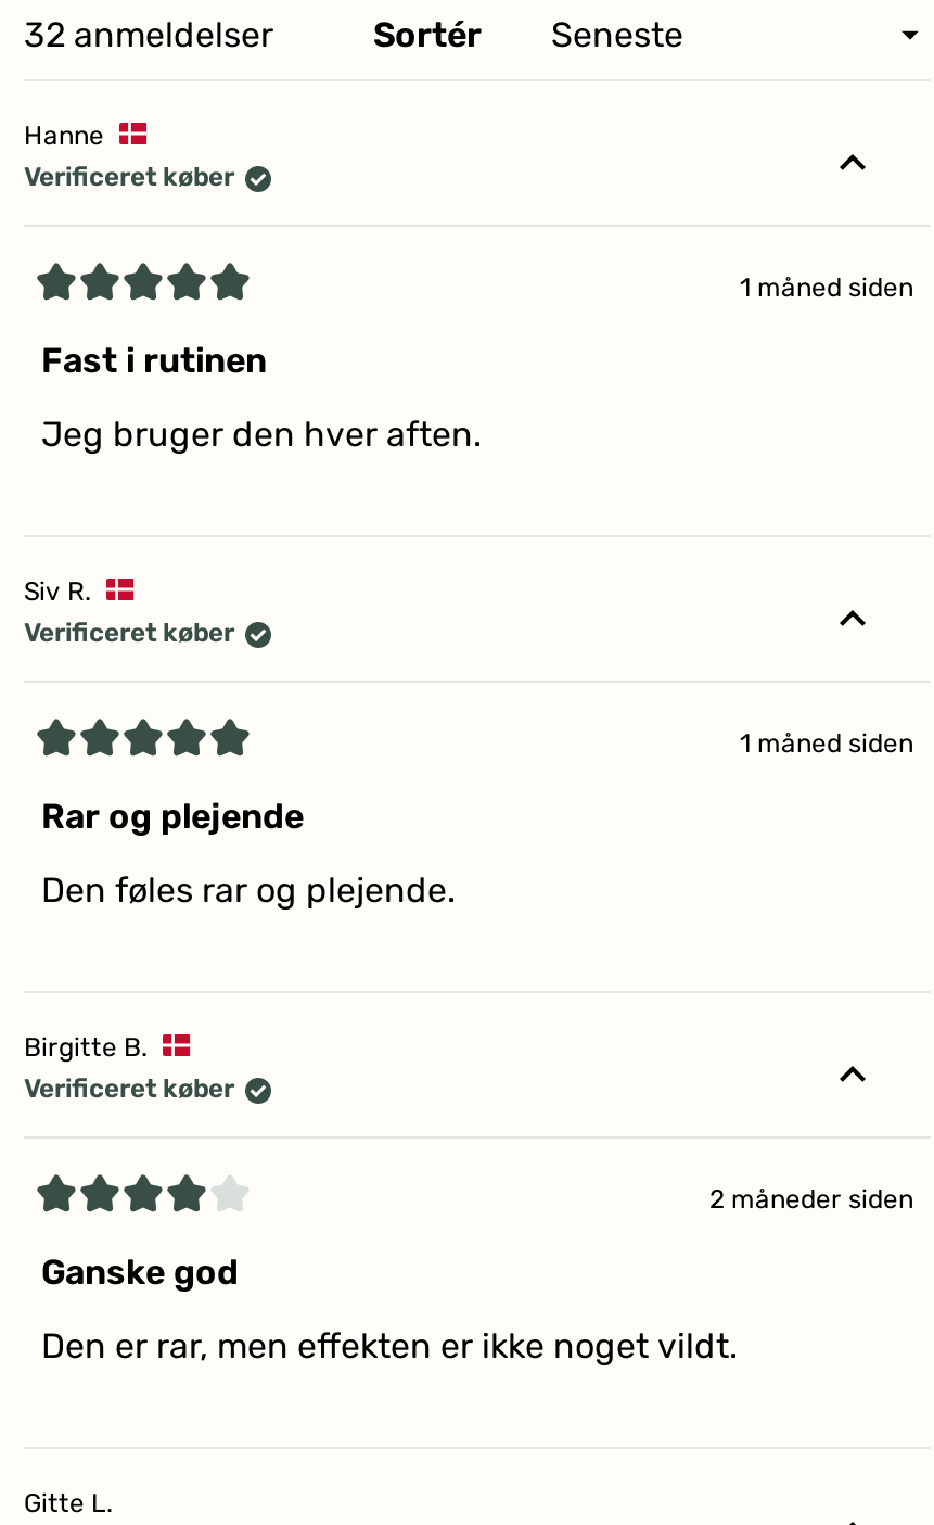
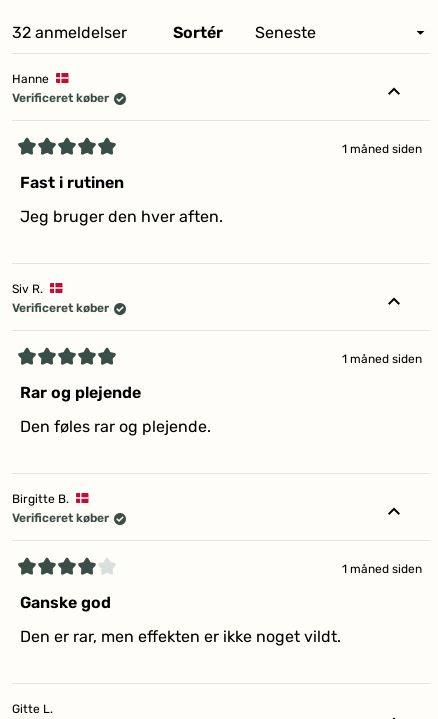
- 2 måneder siden
+ 1 måned siden
